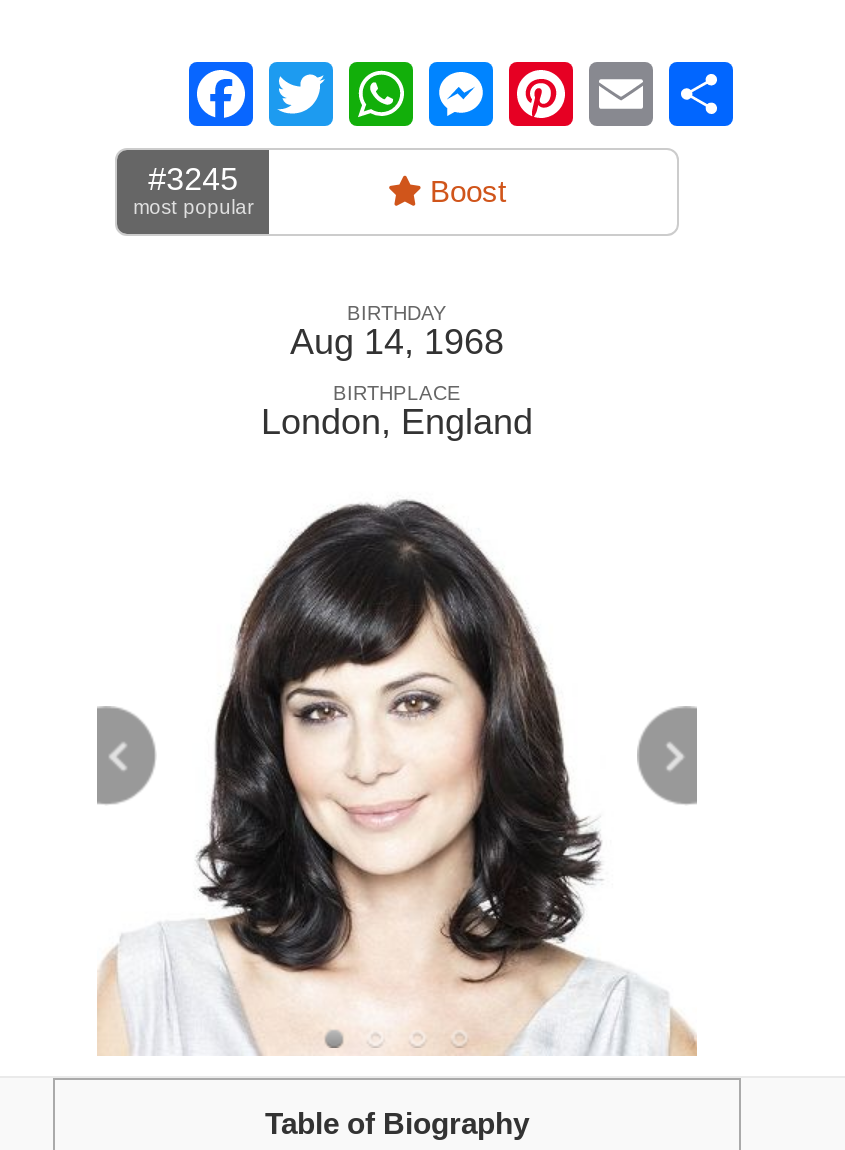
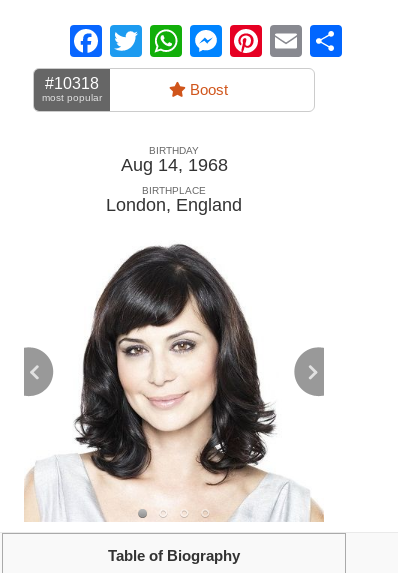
- #3245
+ #10318
